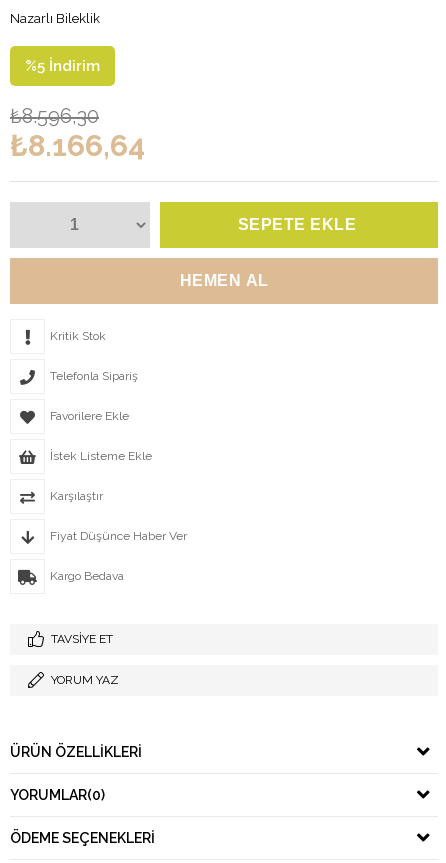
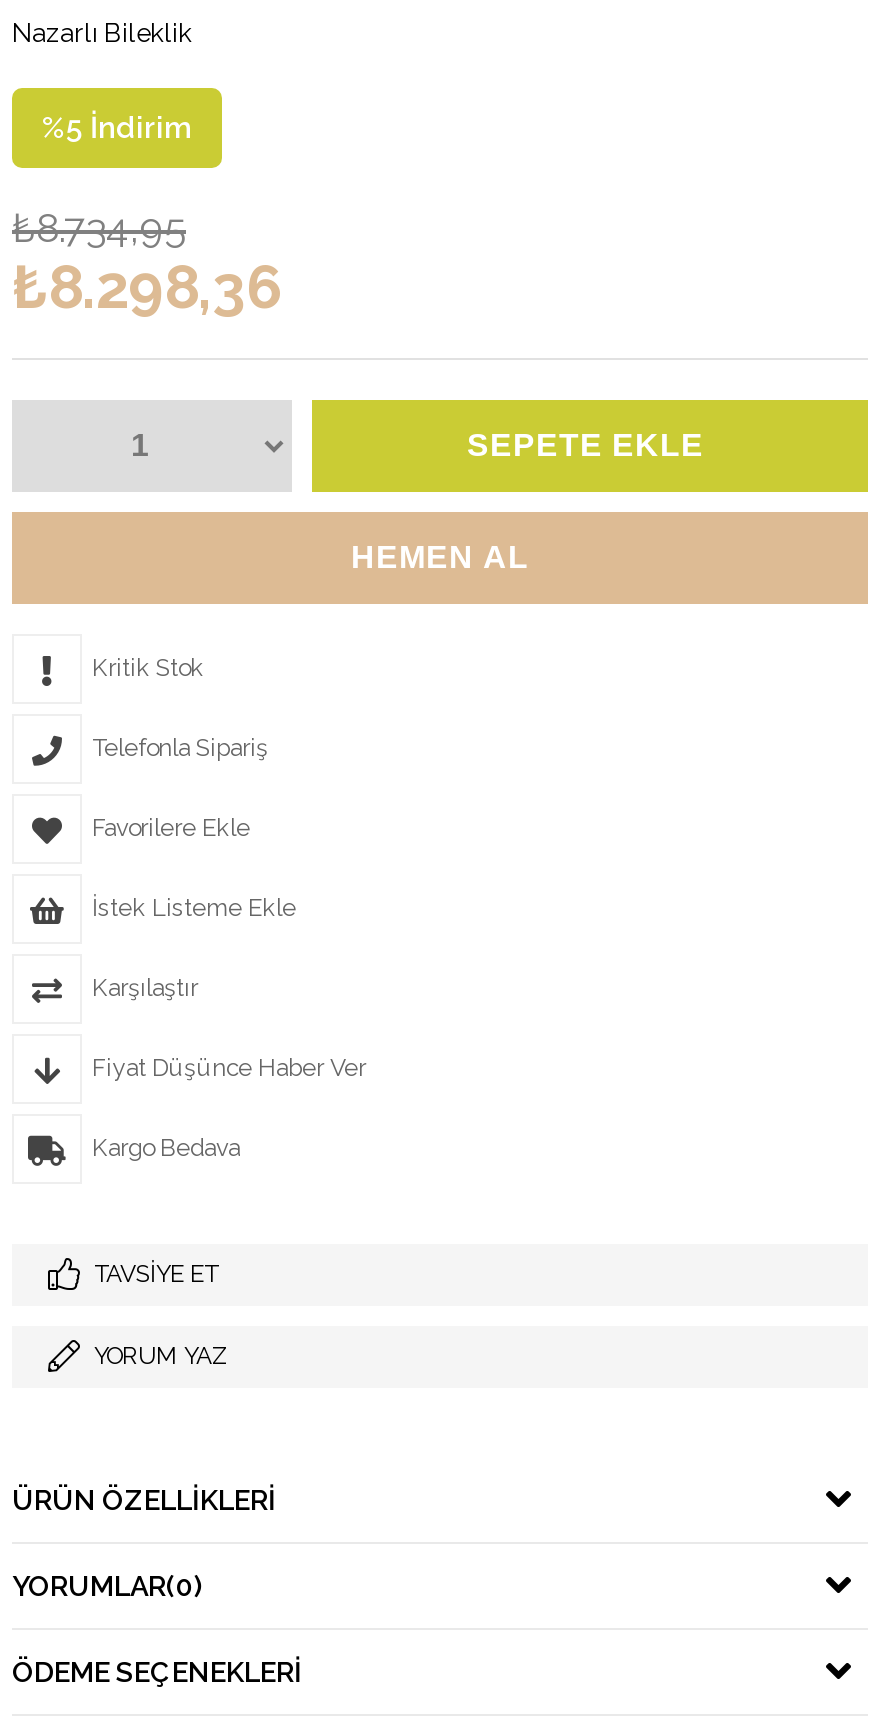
- ₺8.596,30
+ ₺8.734,95

- ₺8.166,64
+ ₺8.298,36
